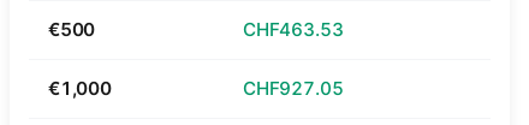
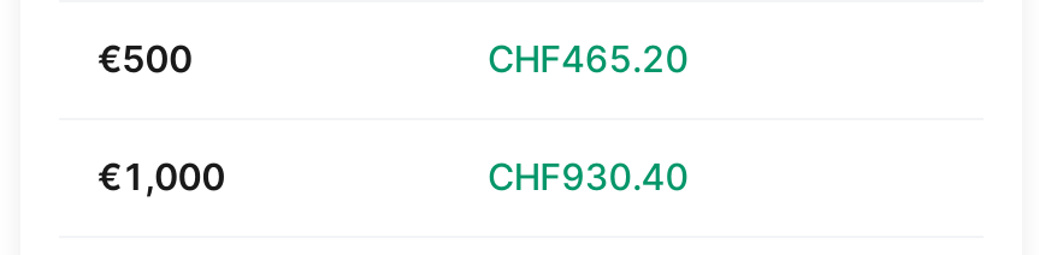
- CHF463.53
+ CHF465.20

- CHF927.05
+ CHF930.40
